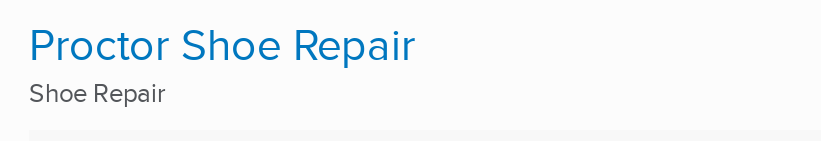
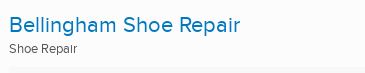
- Proctor Shoe Repair
+ Bellingham Shoe Repair
